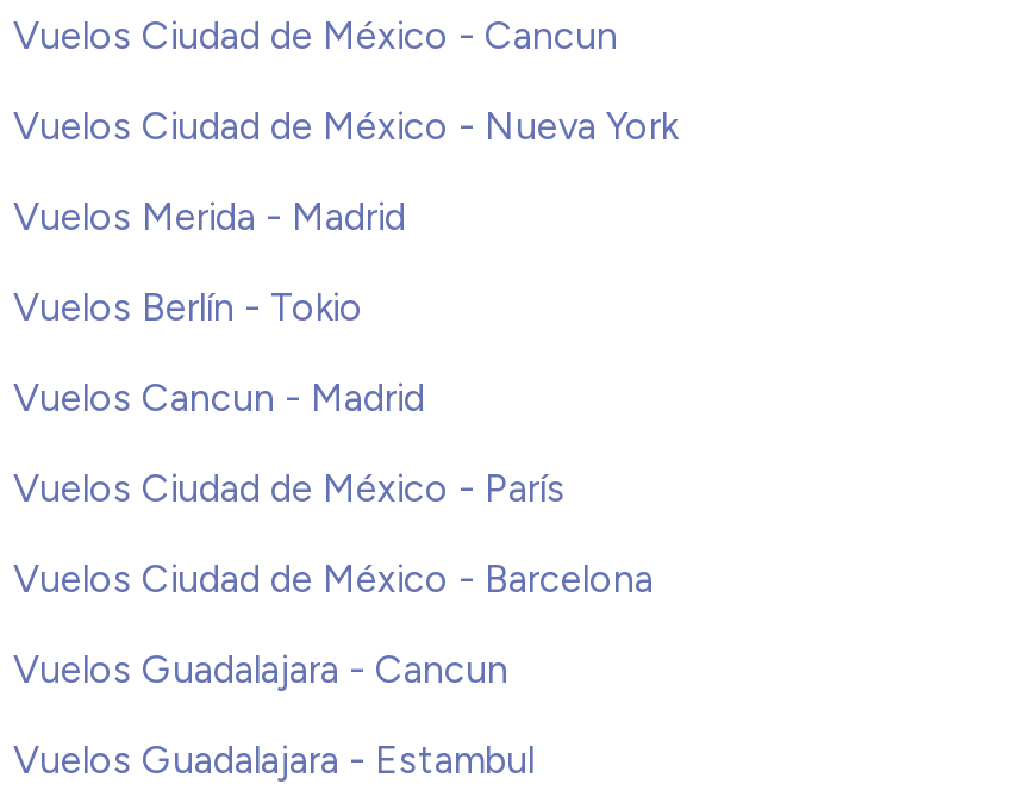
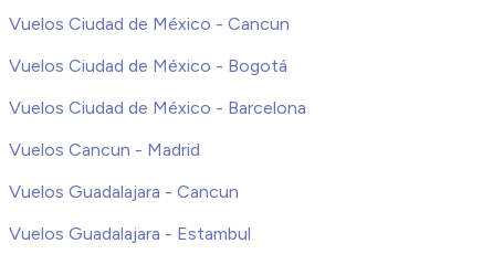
- Vuelos Ciudad de México - Nueva York
- Vuelos Merida - Madrid
- Vuelos Berlín - Tokio
- Vuelos Ciudad de México - París
+ Vuelos Ciudad de México - Bogotá

moved down: Vuelos Cancun - Madrid

moved up: Vuelos Ciudad de México - Barcelona
